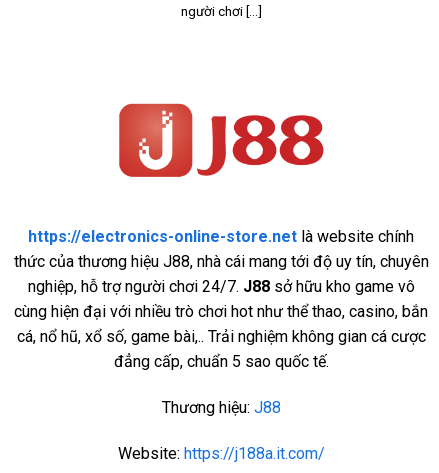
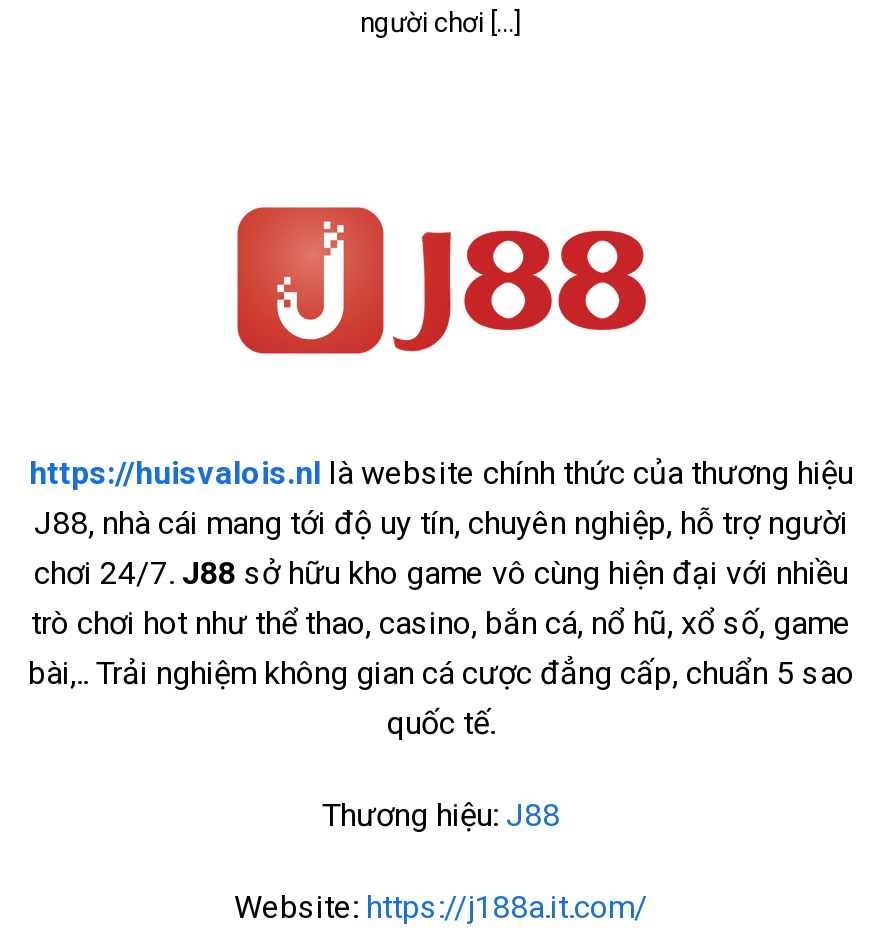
- https://electronics-online-store.net là website chính
- thức của thương hiệu J88, nhà cái mang tới độ uy tín, chuyên
- nghiệp, hỗ trợ người chơi 24/7. J88 sở hữu kho game vô
- cùng hiện đại với nhiều trò chơi hot như thể thao, casino, bắn
- cá, nổ hũ, xổ số, game bài,.. Trải nghiệm không gian cá cược
- đẳng cấp, chuẩn 5 sao quốc tế.
+ https://huisvalois.nl là website chính thức của thương hiệu
+ J88, nhà cái mang tới độ uy tín, chuyên nghiệp, hỗ trợ người
+ chơi 24/7. J88 sở hữu kho game vô cùng hiện đại với nhiều
+ trò chơi hot như thể thao, casino, bắn cá, nổ hũ, xổ số, game
+ bài,.. Trải nghiệm không gian cá cược đẳng cấp, chuẩn 5 sao
+ quốc tế.
